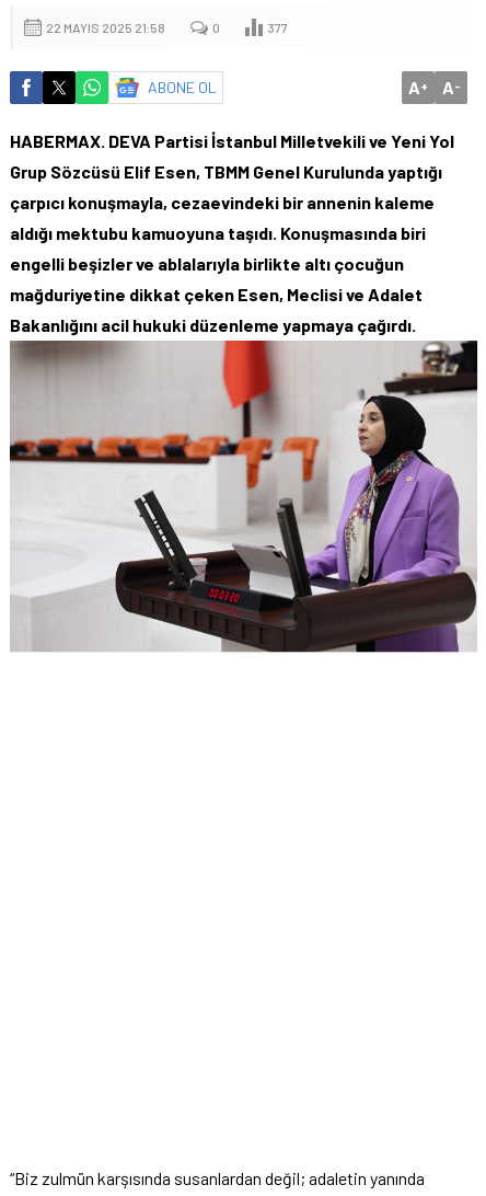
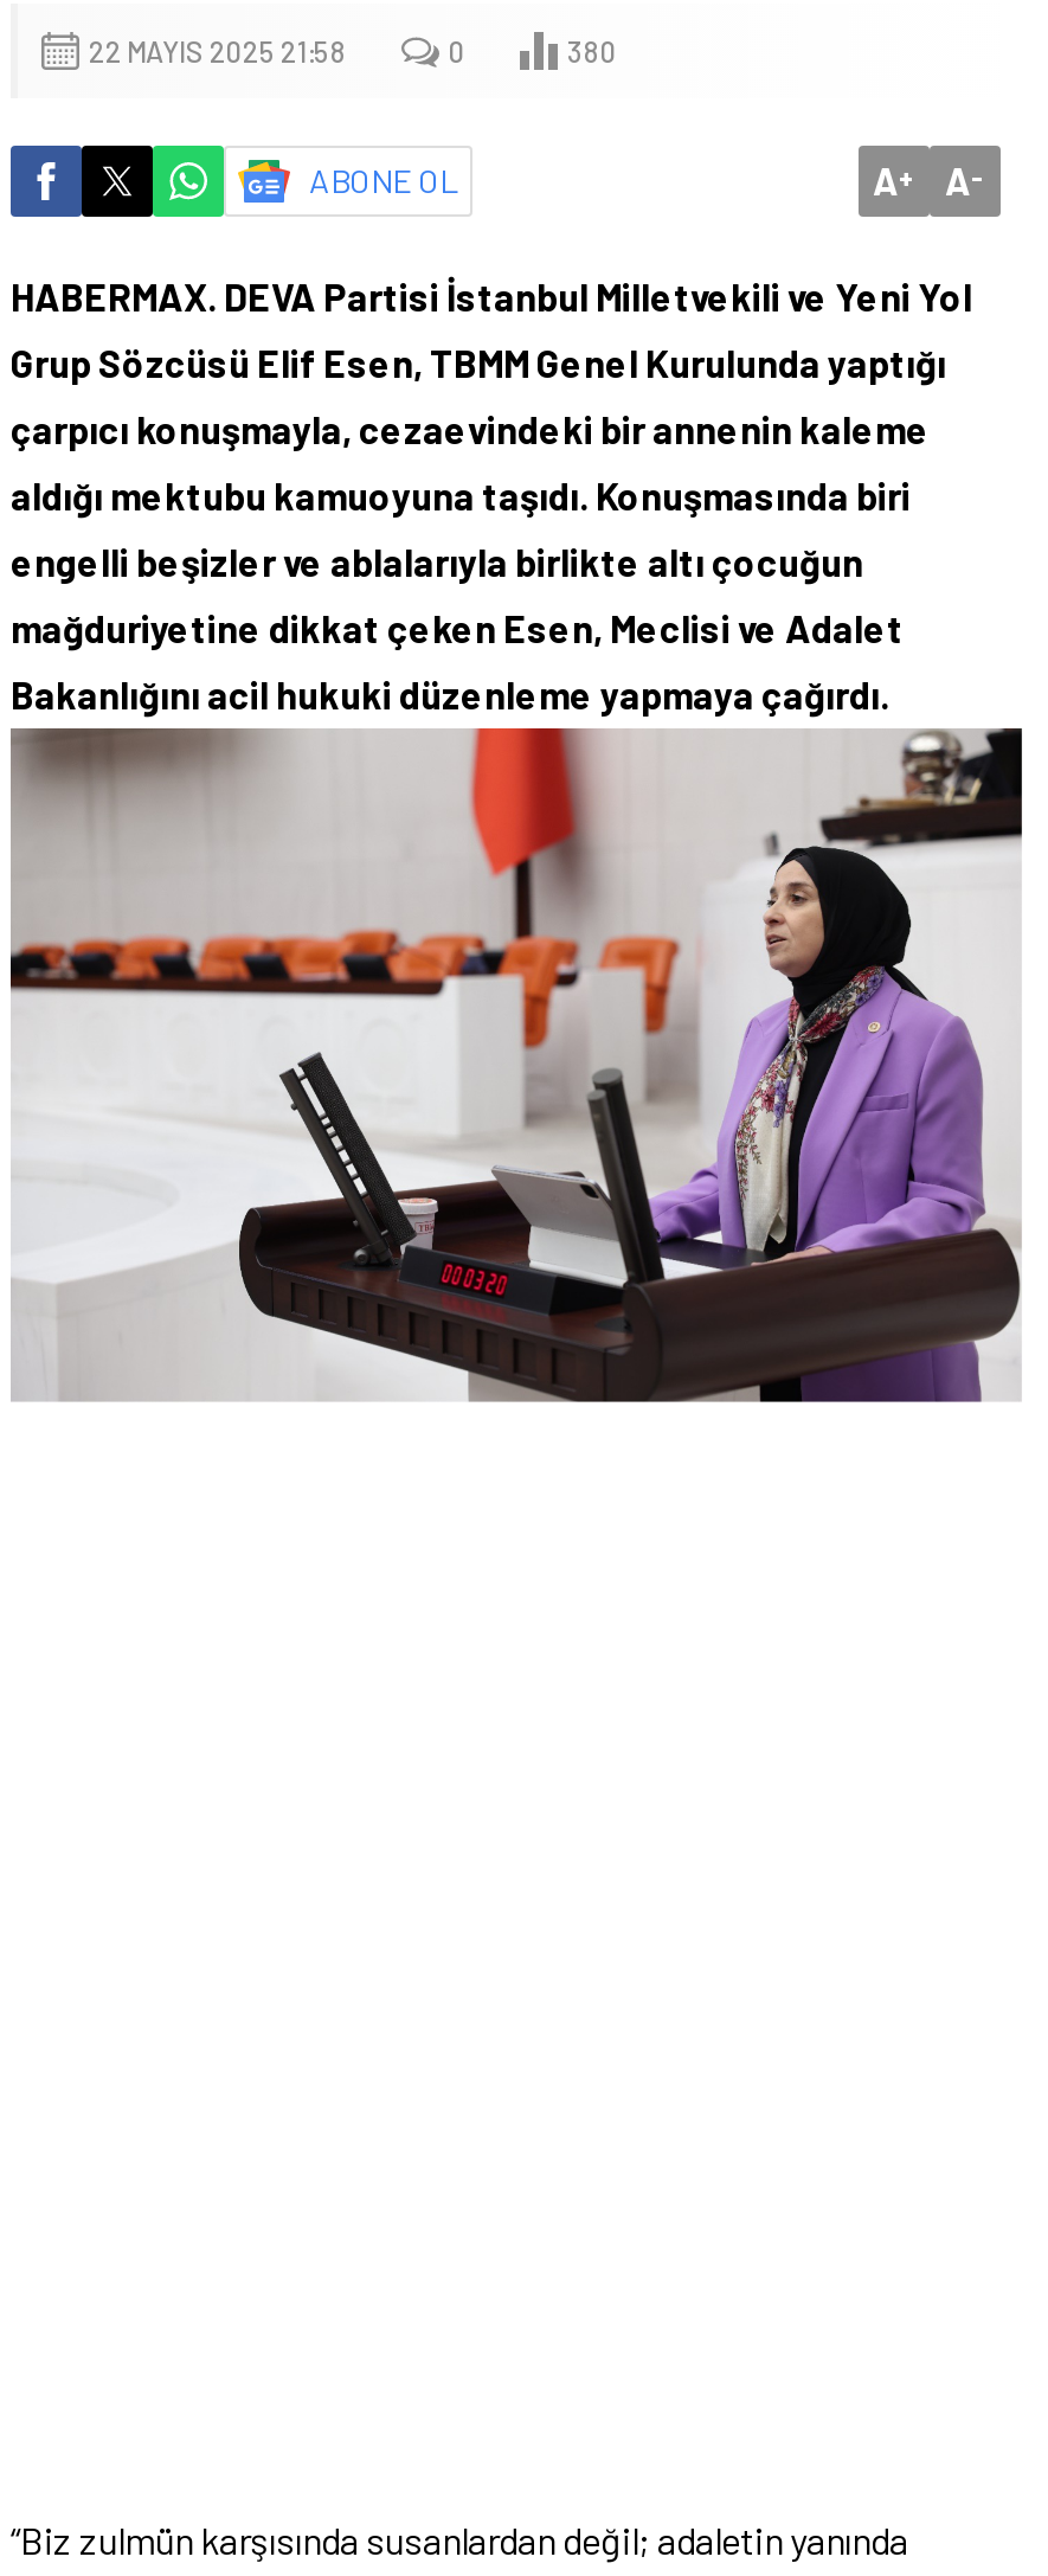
- 377
+ 380
